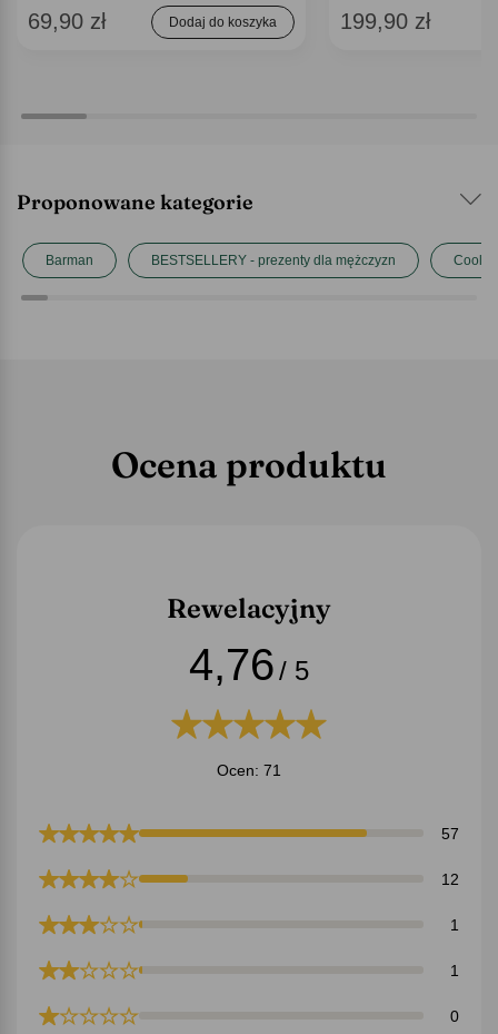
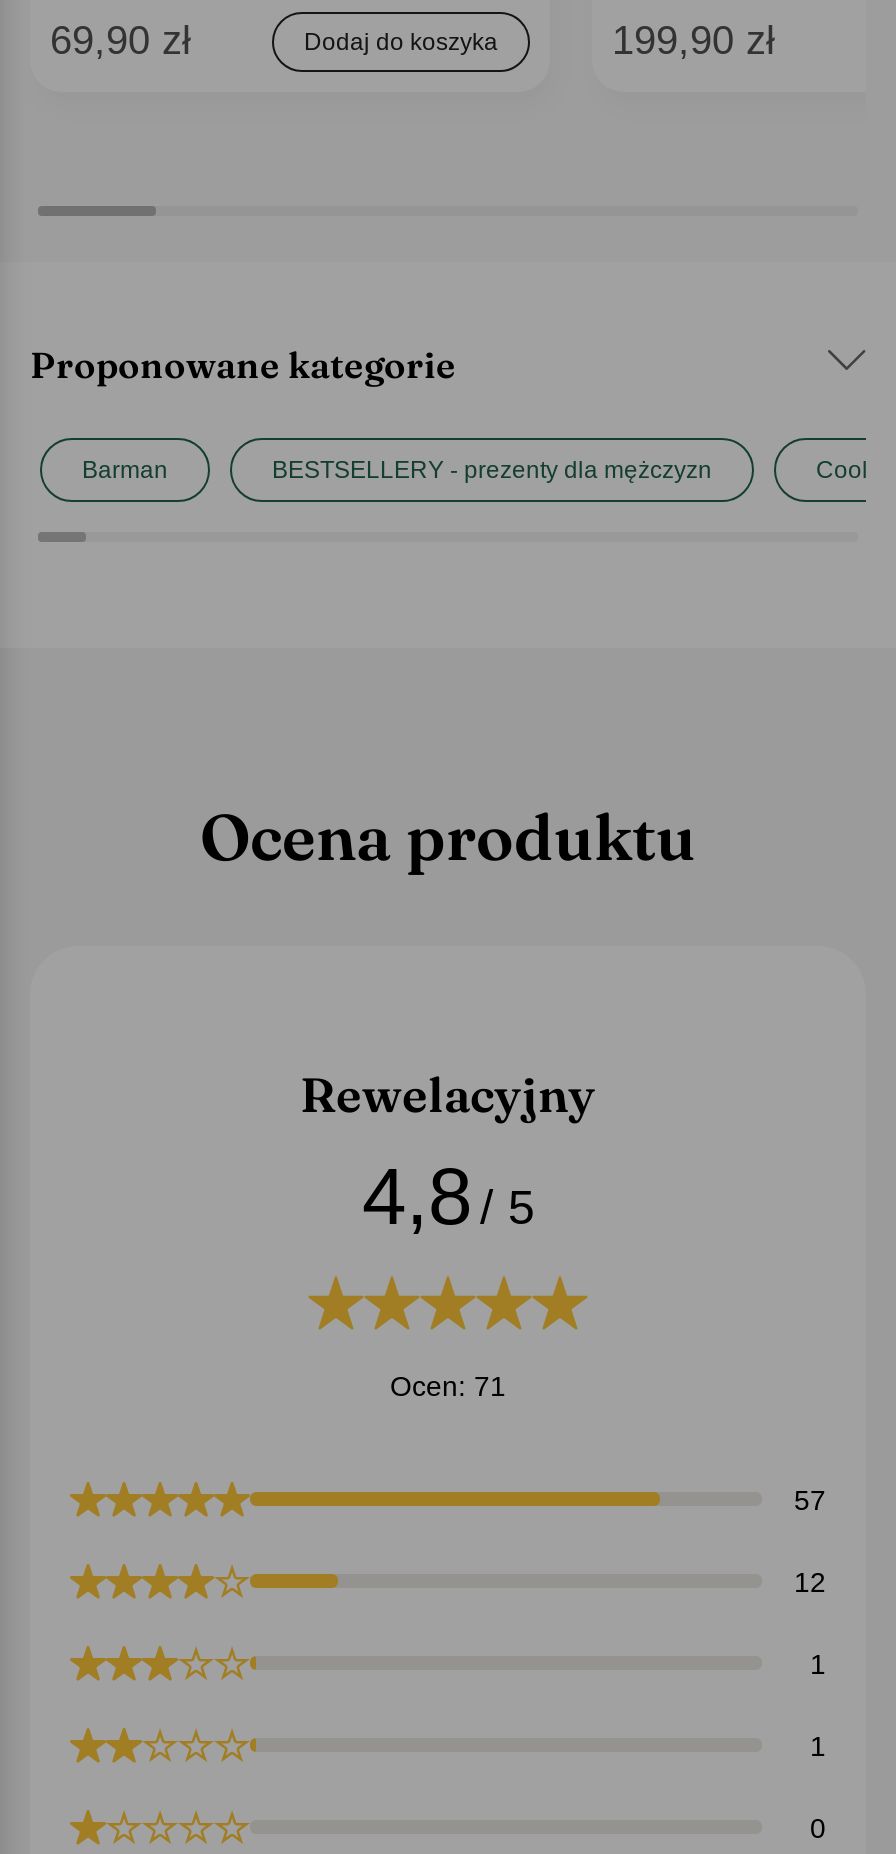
- 4,76 / 5
+ 4,8 / 5
